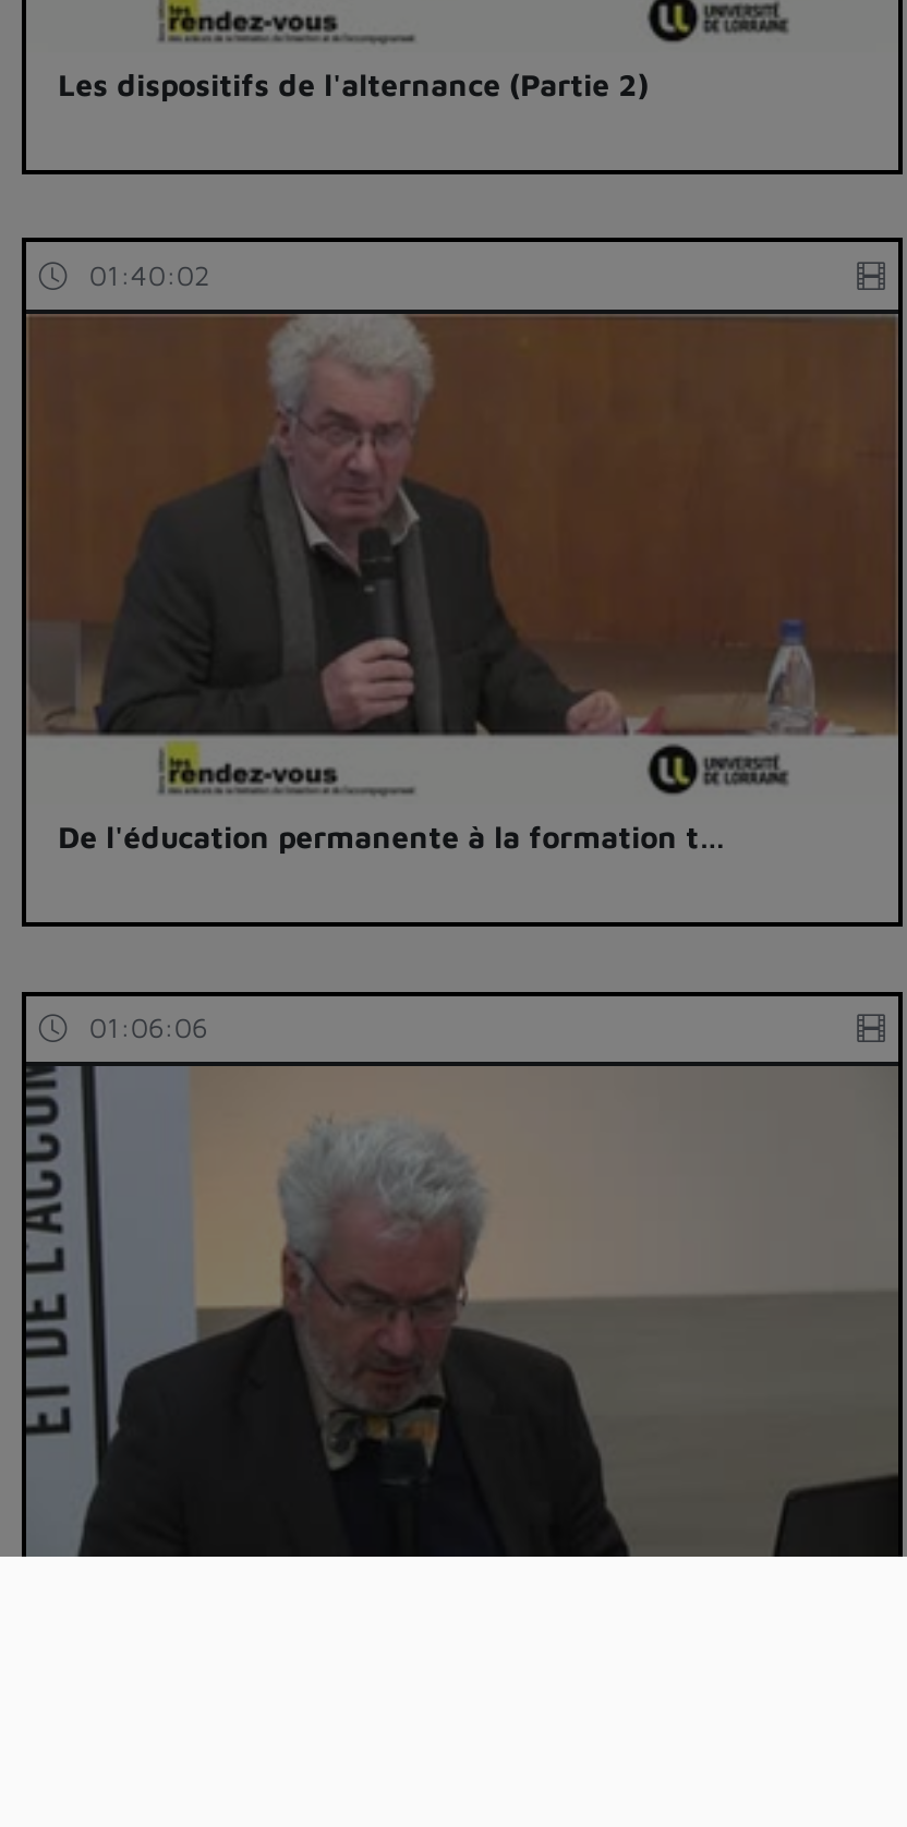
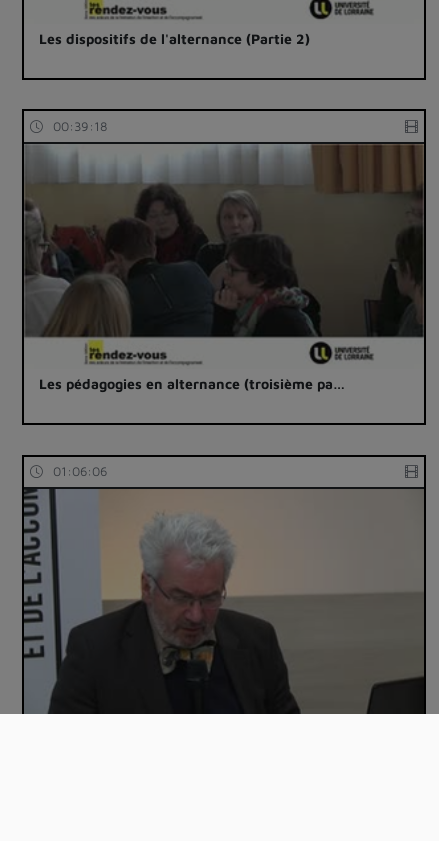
- 01:40:02
+ 00:39:18

- [image]
- De l'éducation permanente à la formation t…
+ [image]
+ Les pédagogies en alternance (troisième pa…
